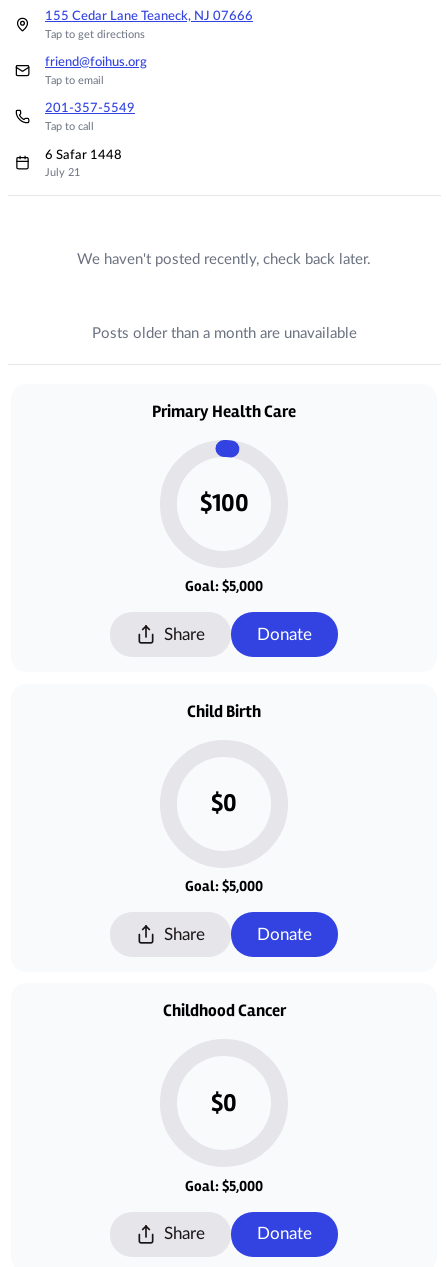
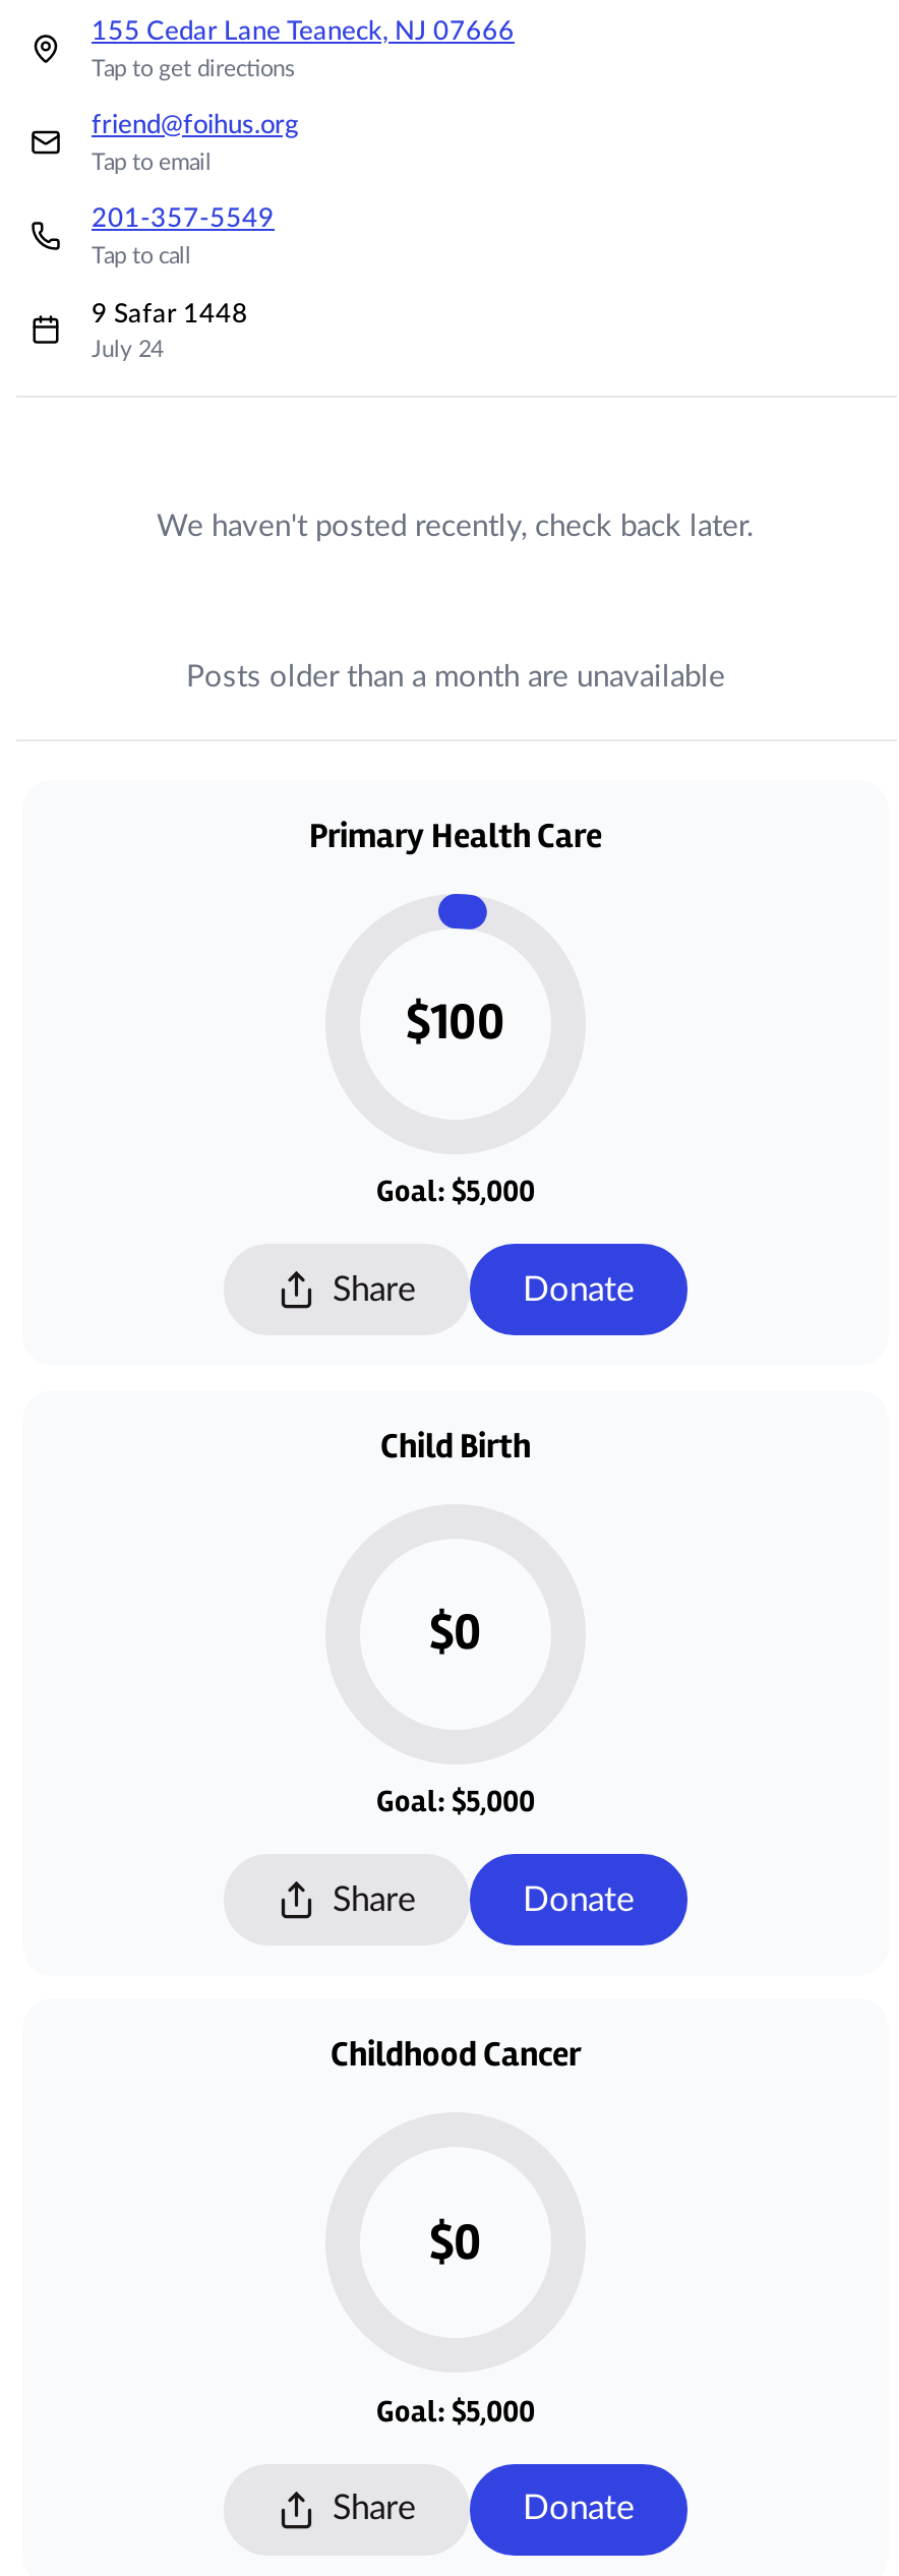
- 6 Safar 1448
+ 9 Safar 1448

- July 21
+ July 24
